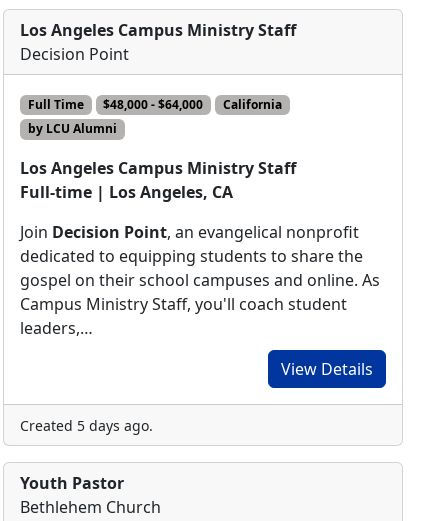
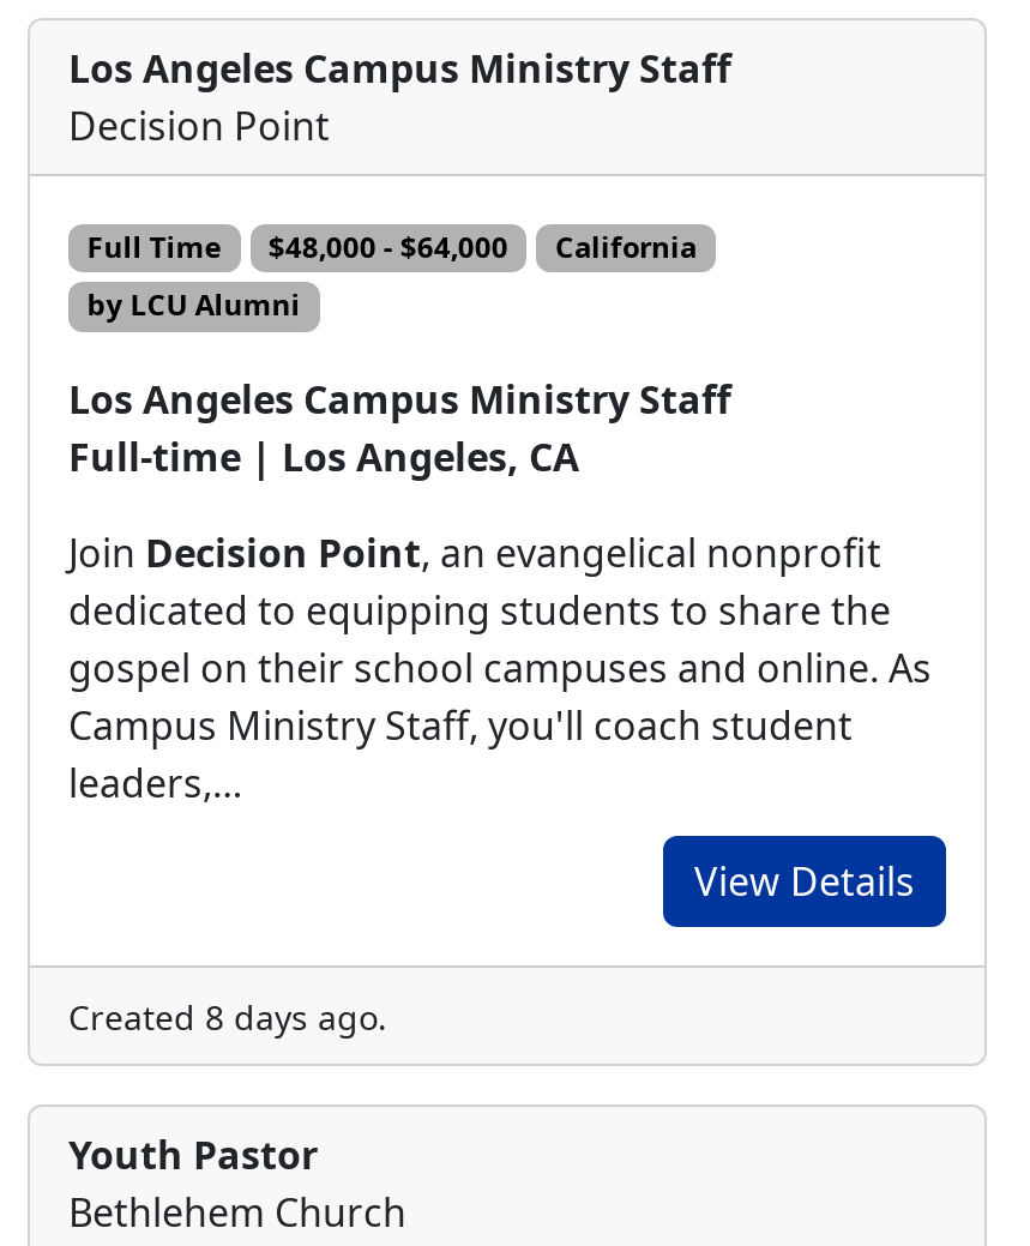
- Created 5 days ago.
+ Created 8 days ago.
